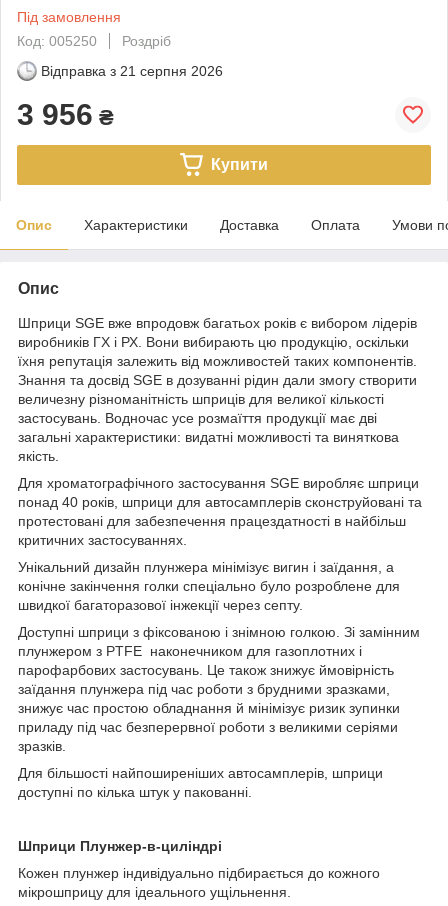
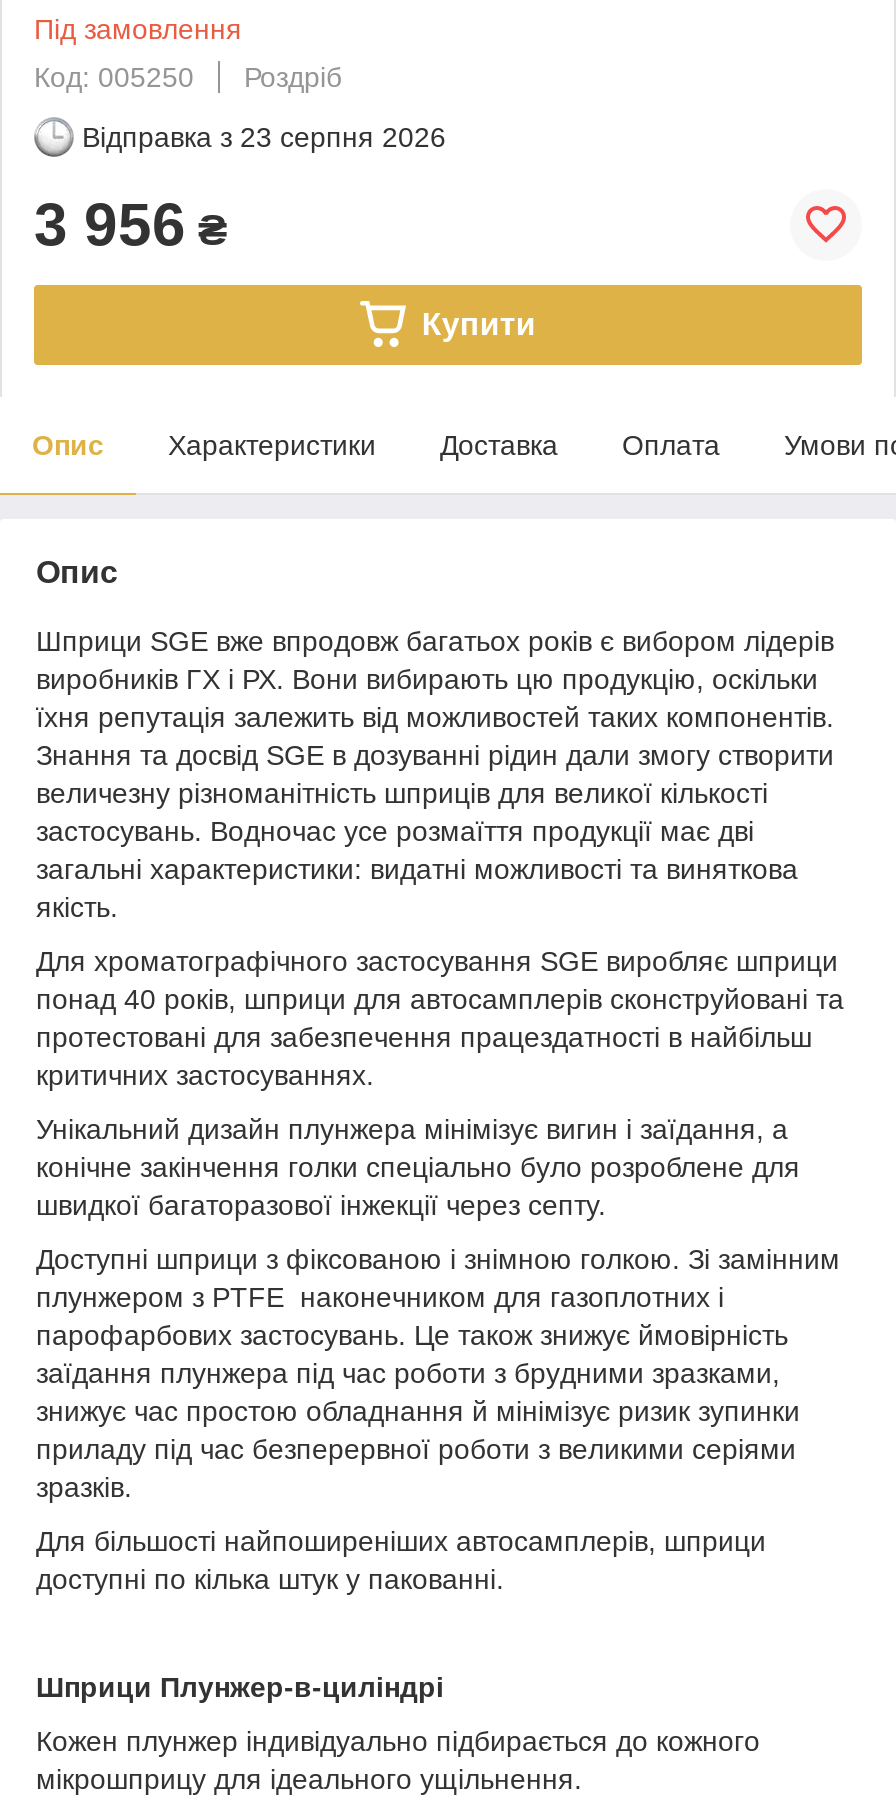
- Відправка з 21 серпня 2026
+ Відправка з 23 серпня 2026
